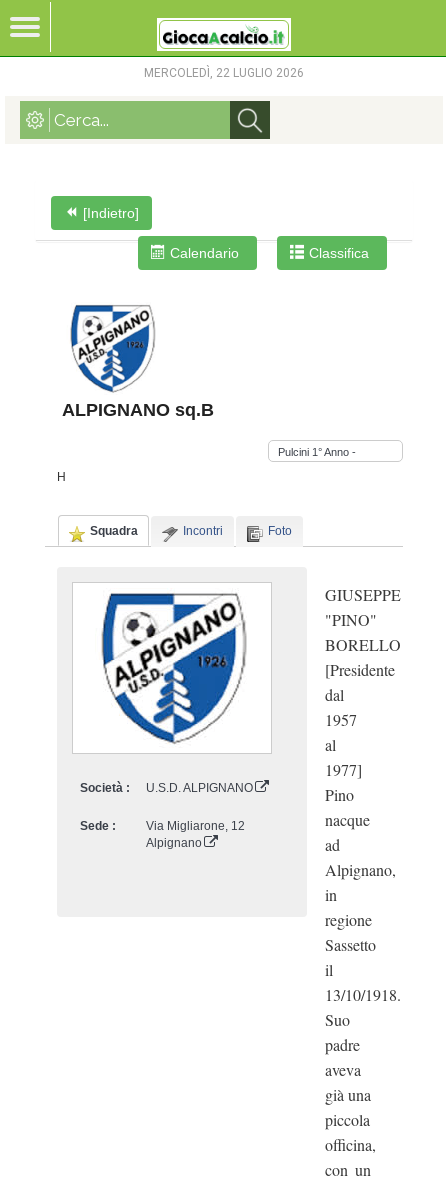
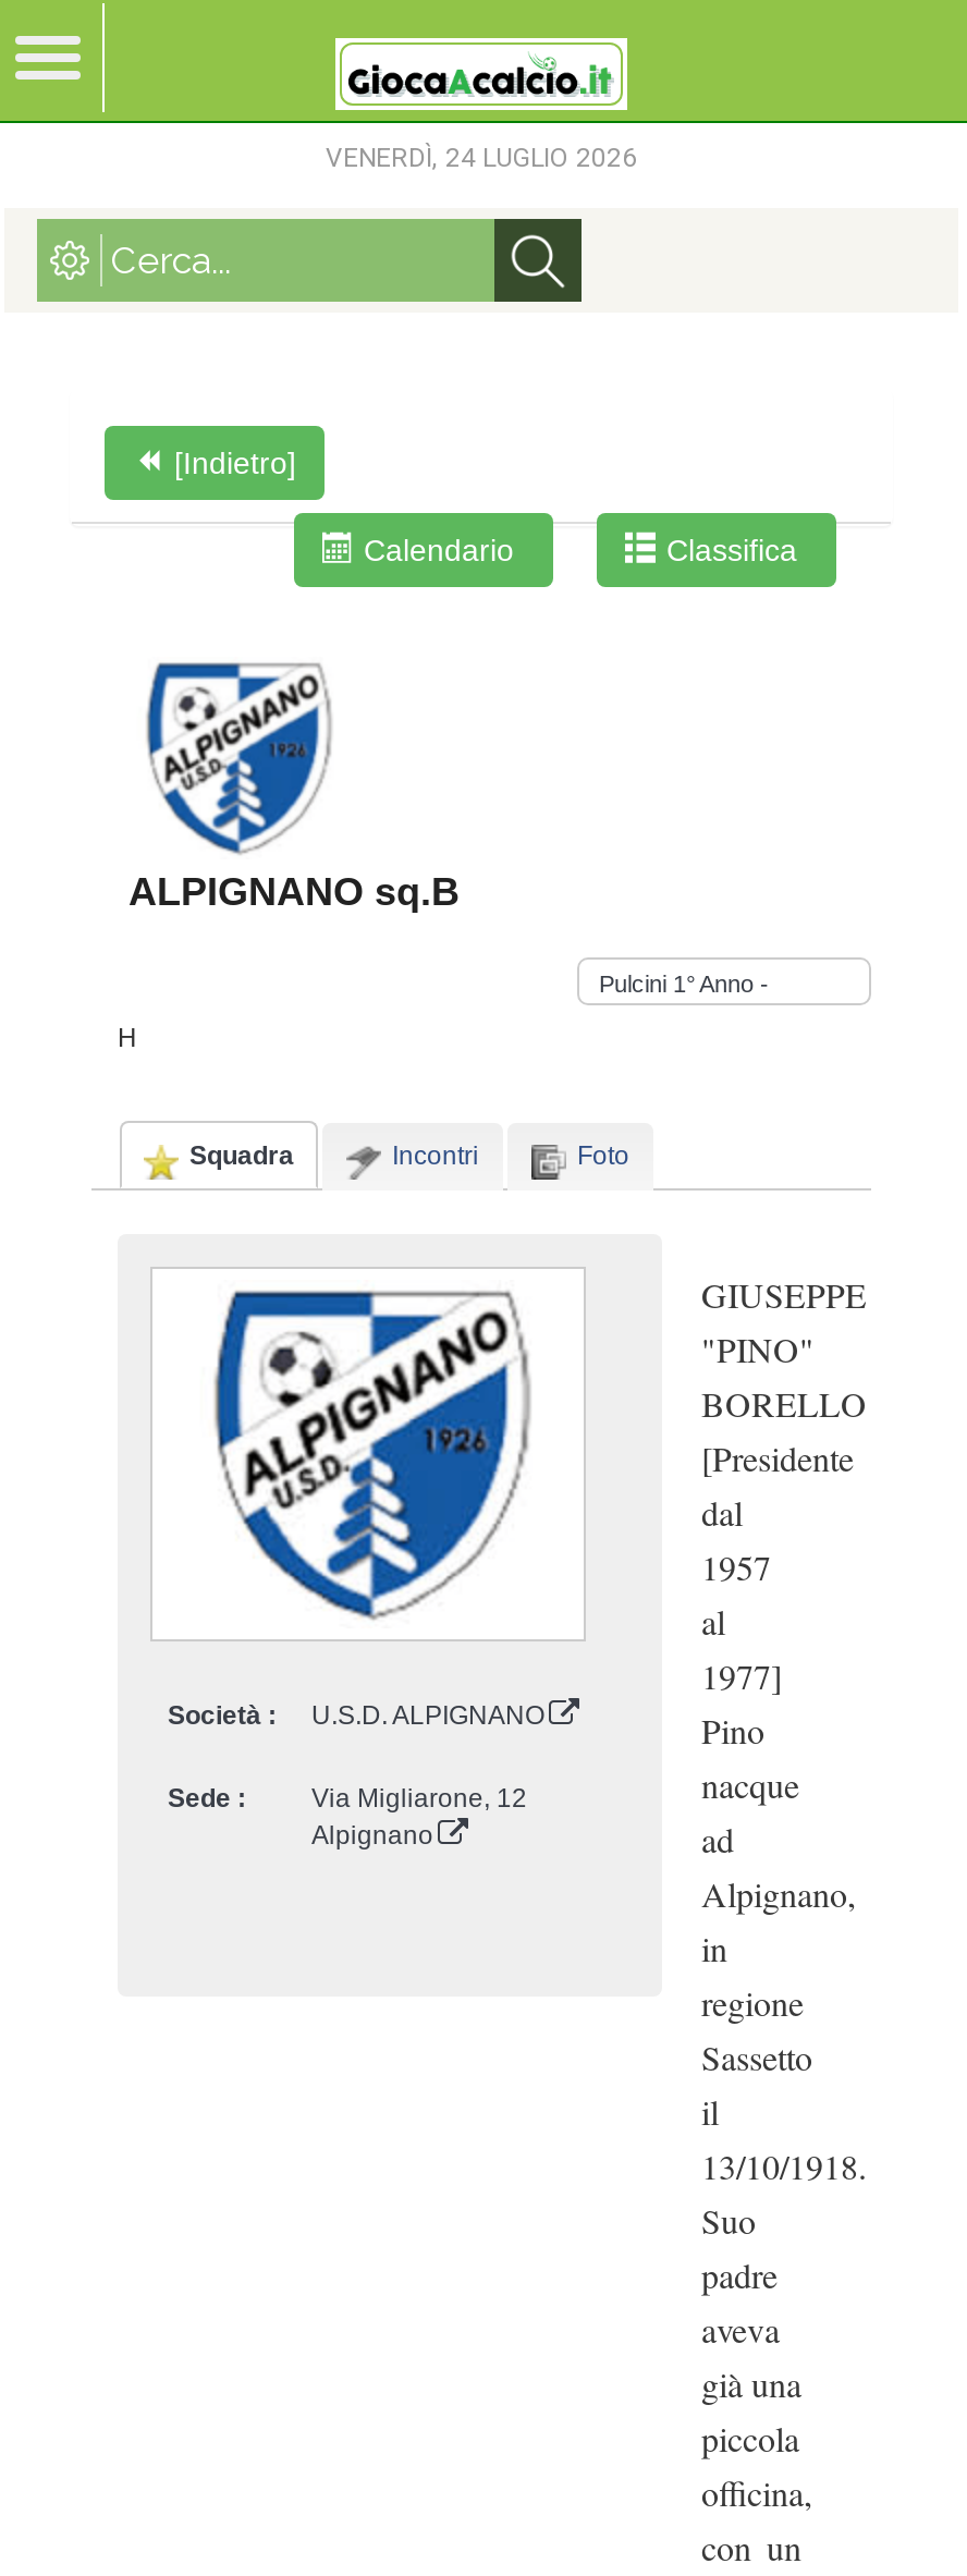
- MERCOLEDÌ, 22 LUGLIO 2026
+ VENERDÌ, 24 LUGLIO 2026
